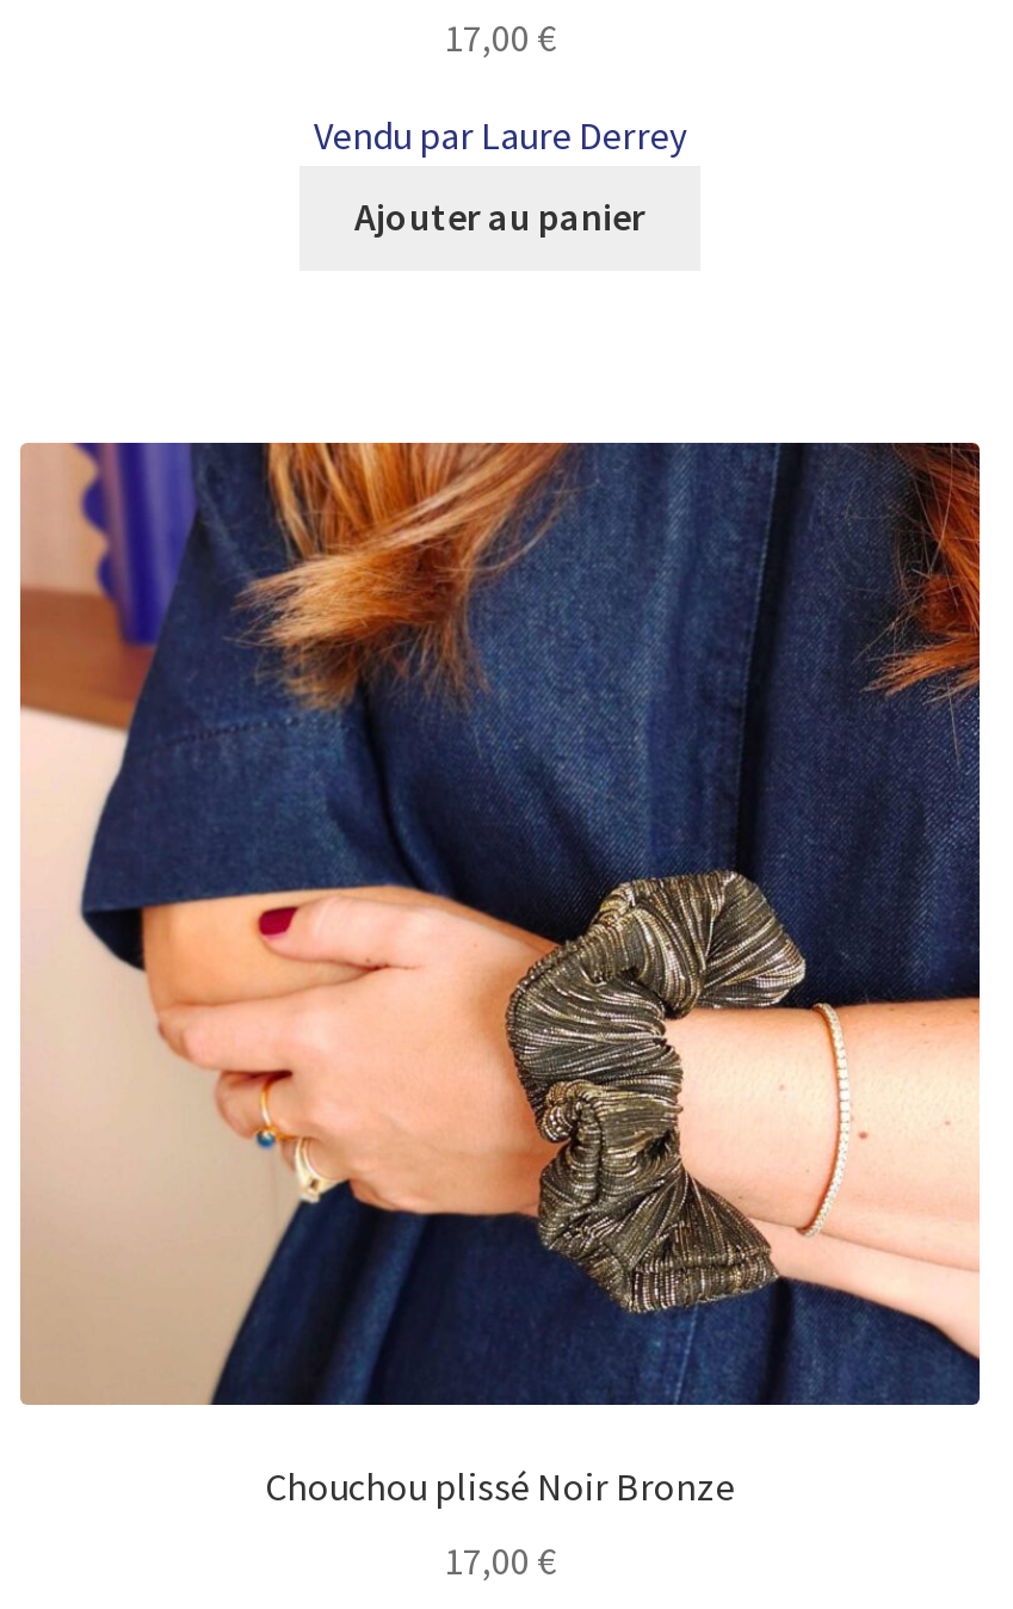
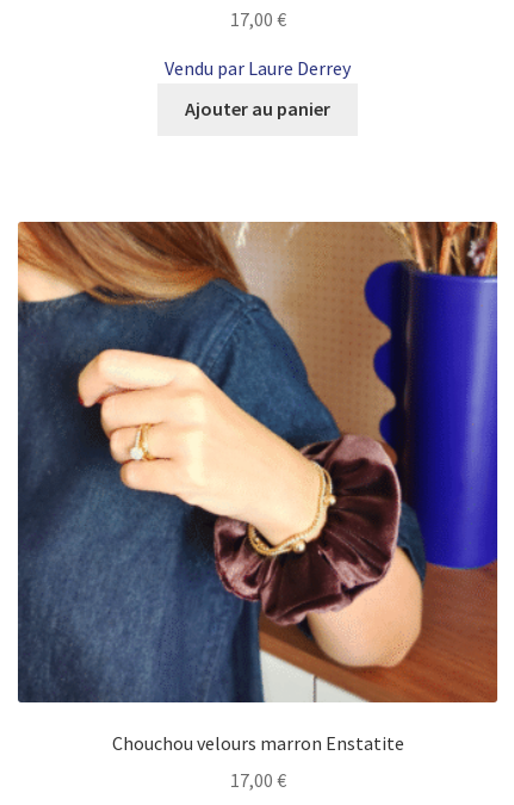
- [image]
- Chouchou plissé Noir Bronze
+ [image]
+ Chouchou velours marron Enstatite
